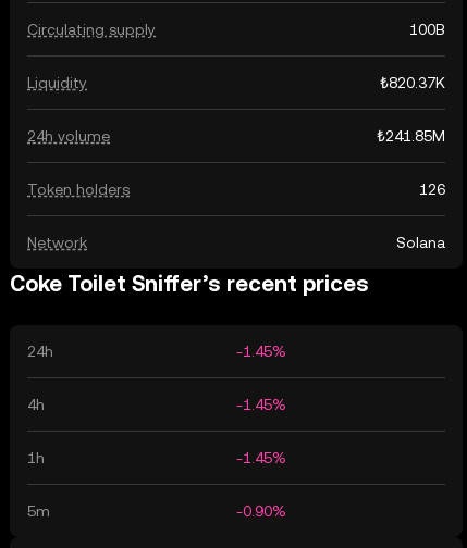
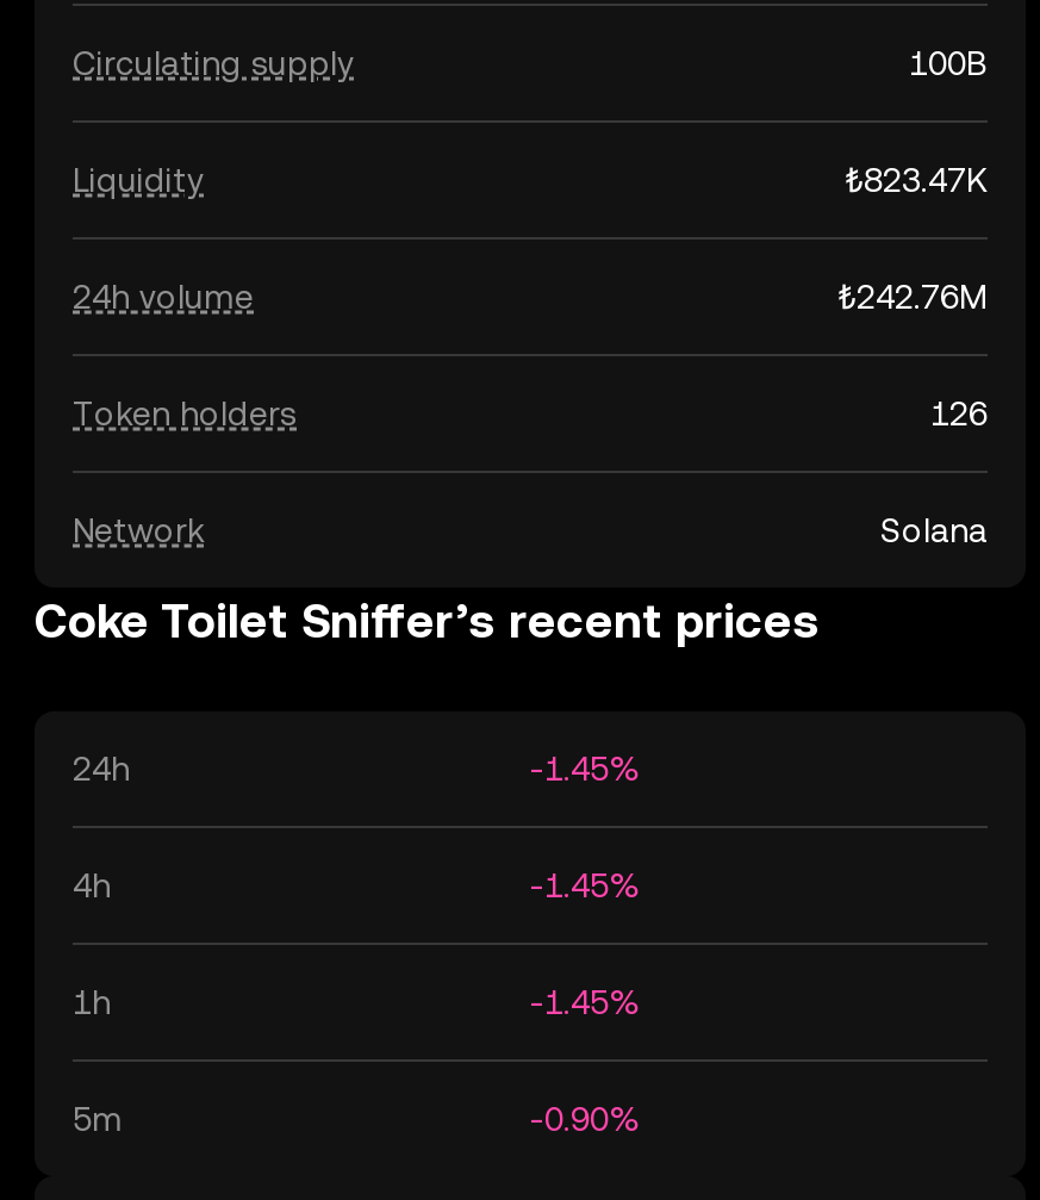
- ₺820.37K
+ ₺823.47K

- ₺241.85M
+ ₺242.76M
